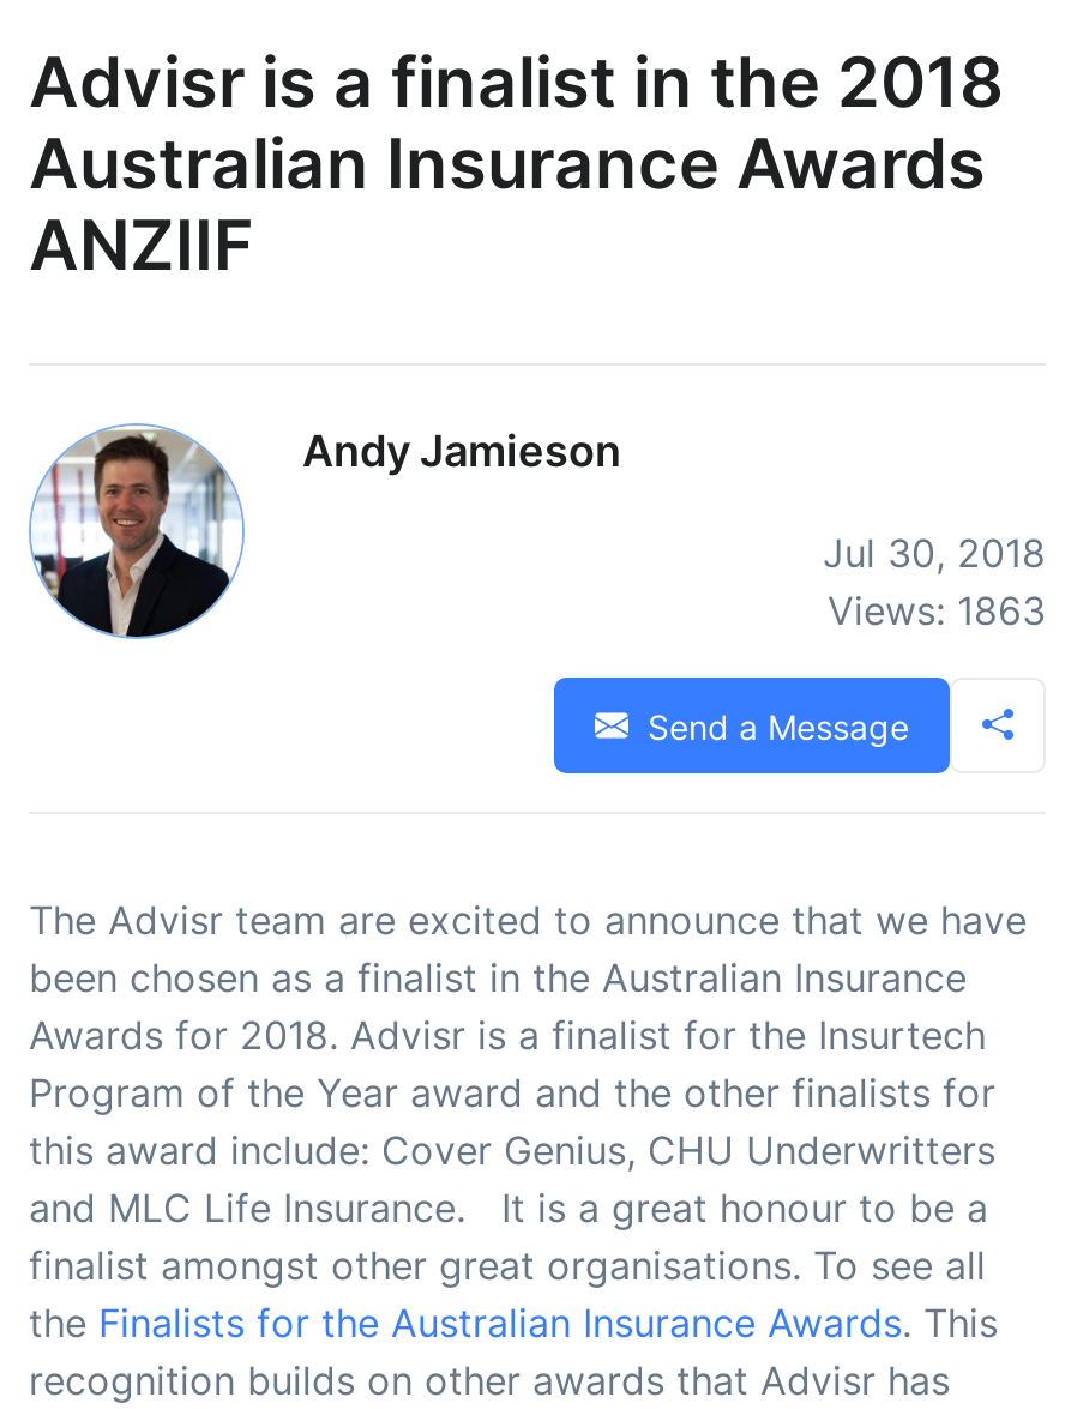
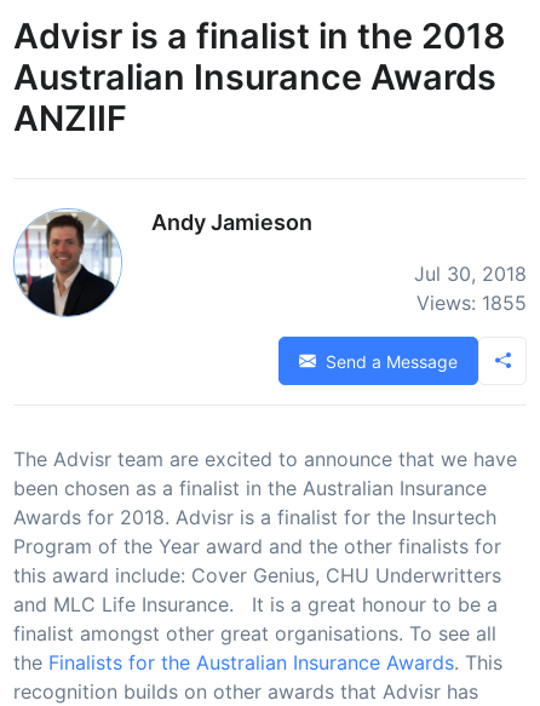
- Views: 1863
+ Views: 1855
